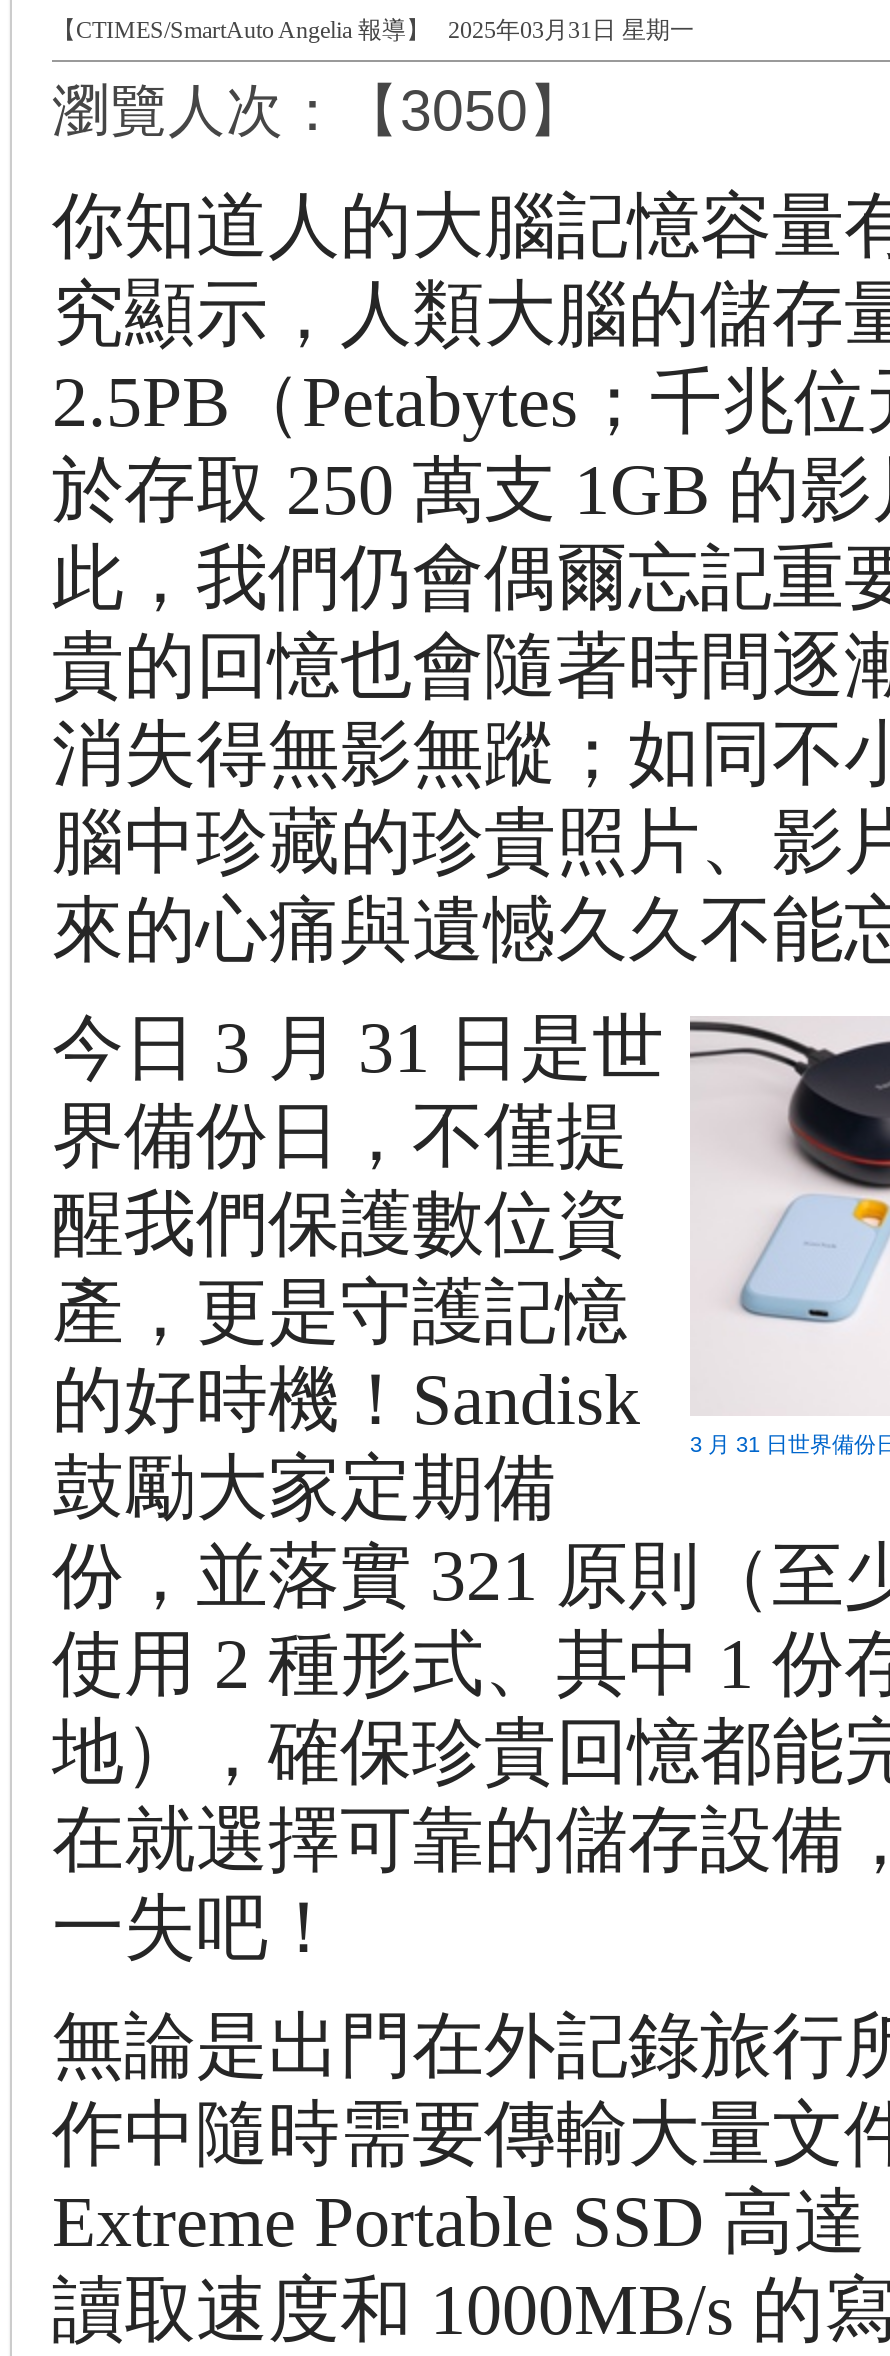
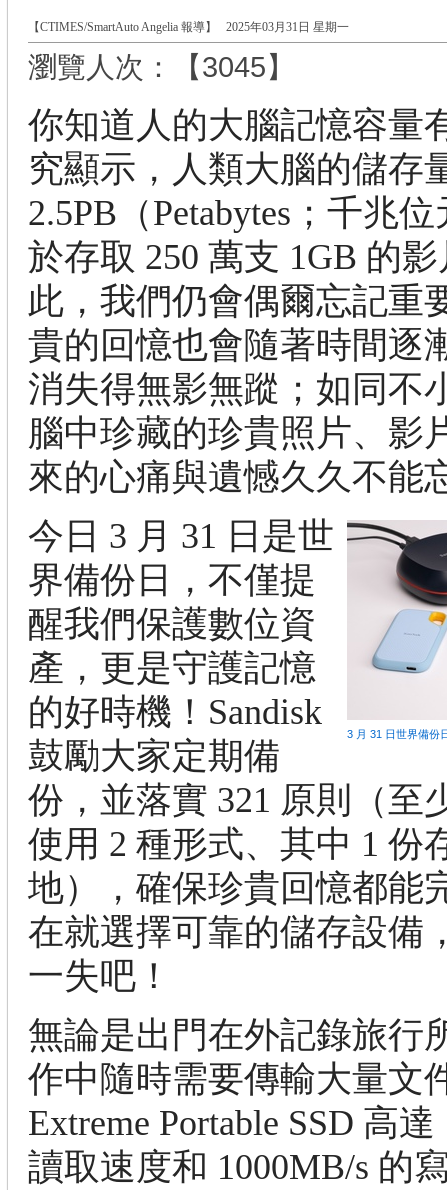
- 瀏覽人次：【3050】
+ 瀏覽人次：【3045】
